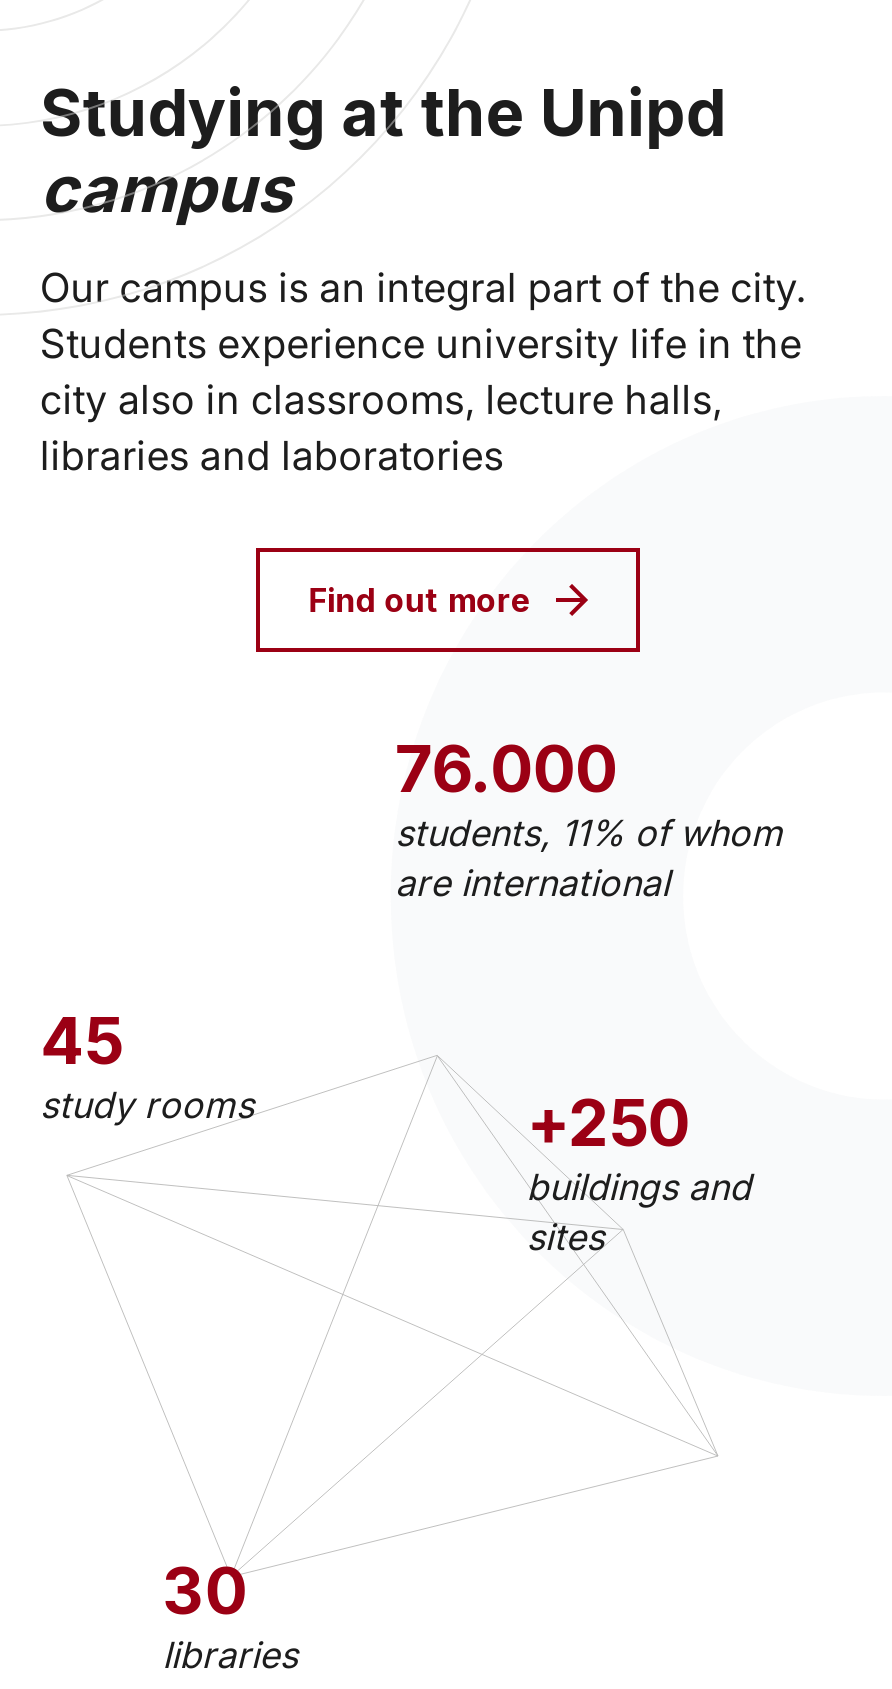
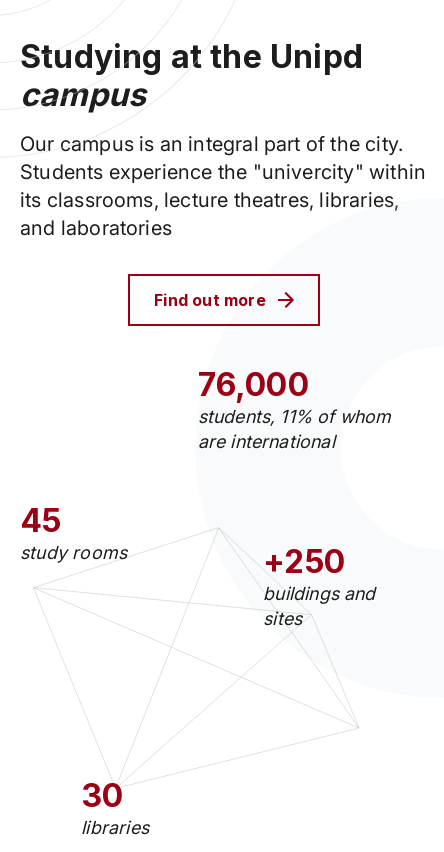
- Students experience university life in the
- city also in classrooms, lecture halls,
- libraries and laboratories
+ Students experience the "univercity" within
+ its classrooms, lecture theatres, libraries,
+ and laboratories

- 76.000
+ 76,000
